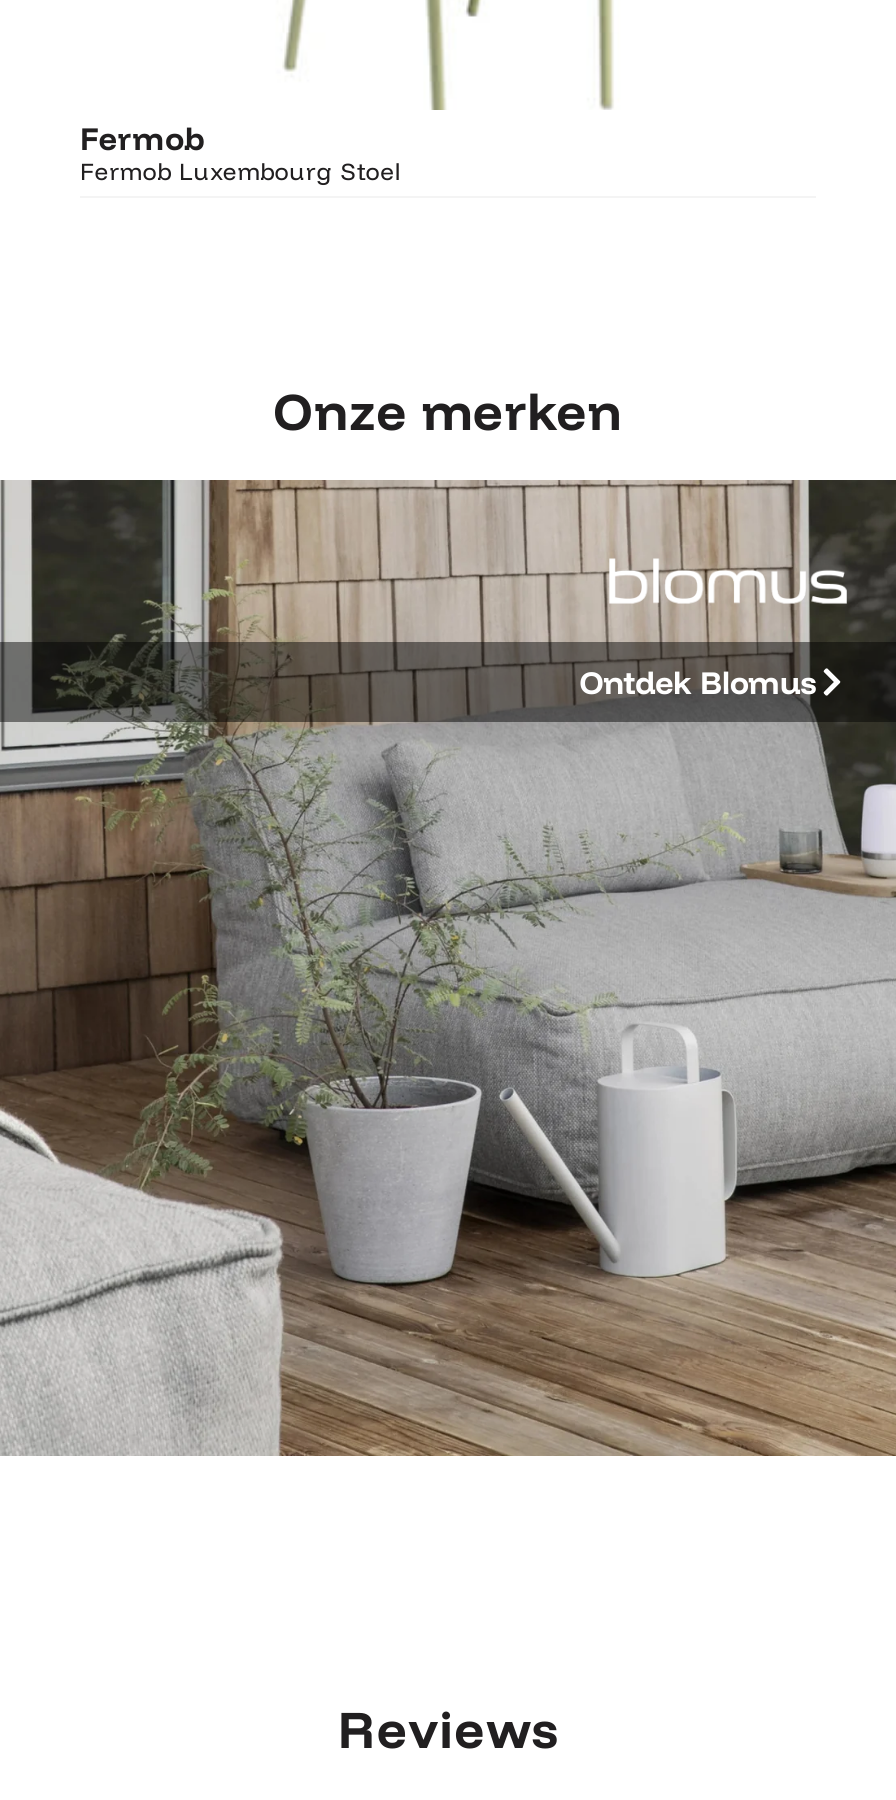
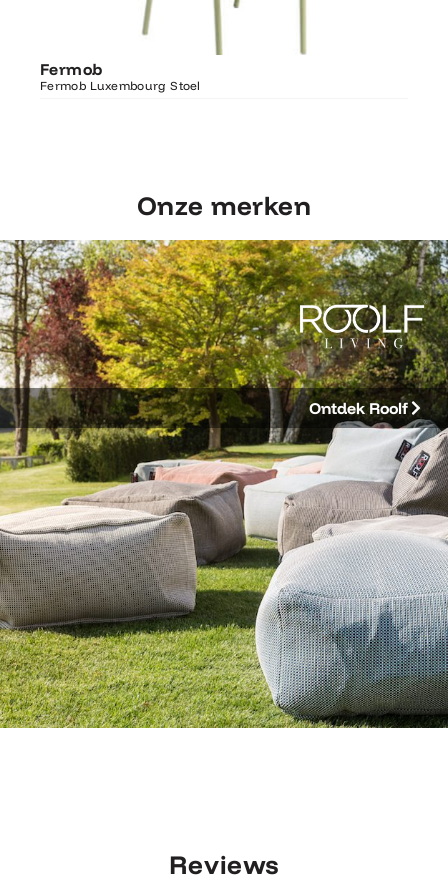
- [image]
- Ontdek Blomus
+ [image]
+ Ontdek Roolf
